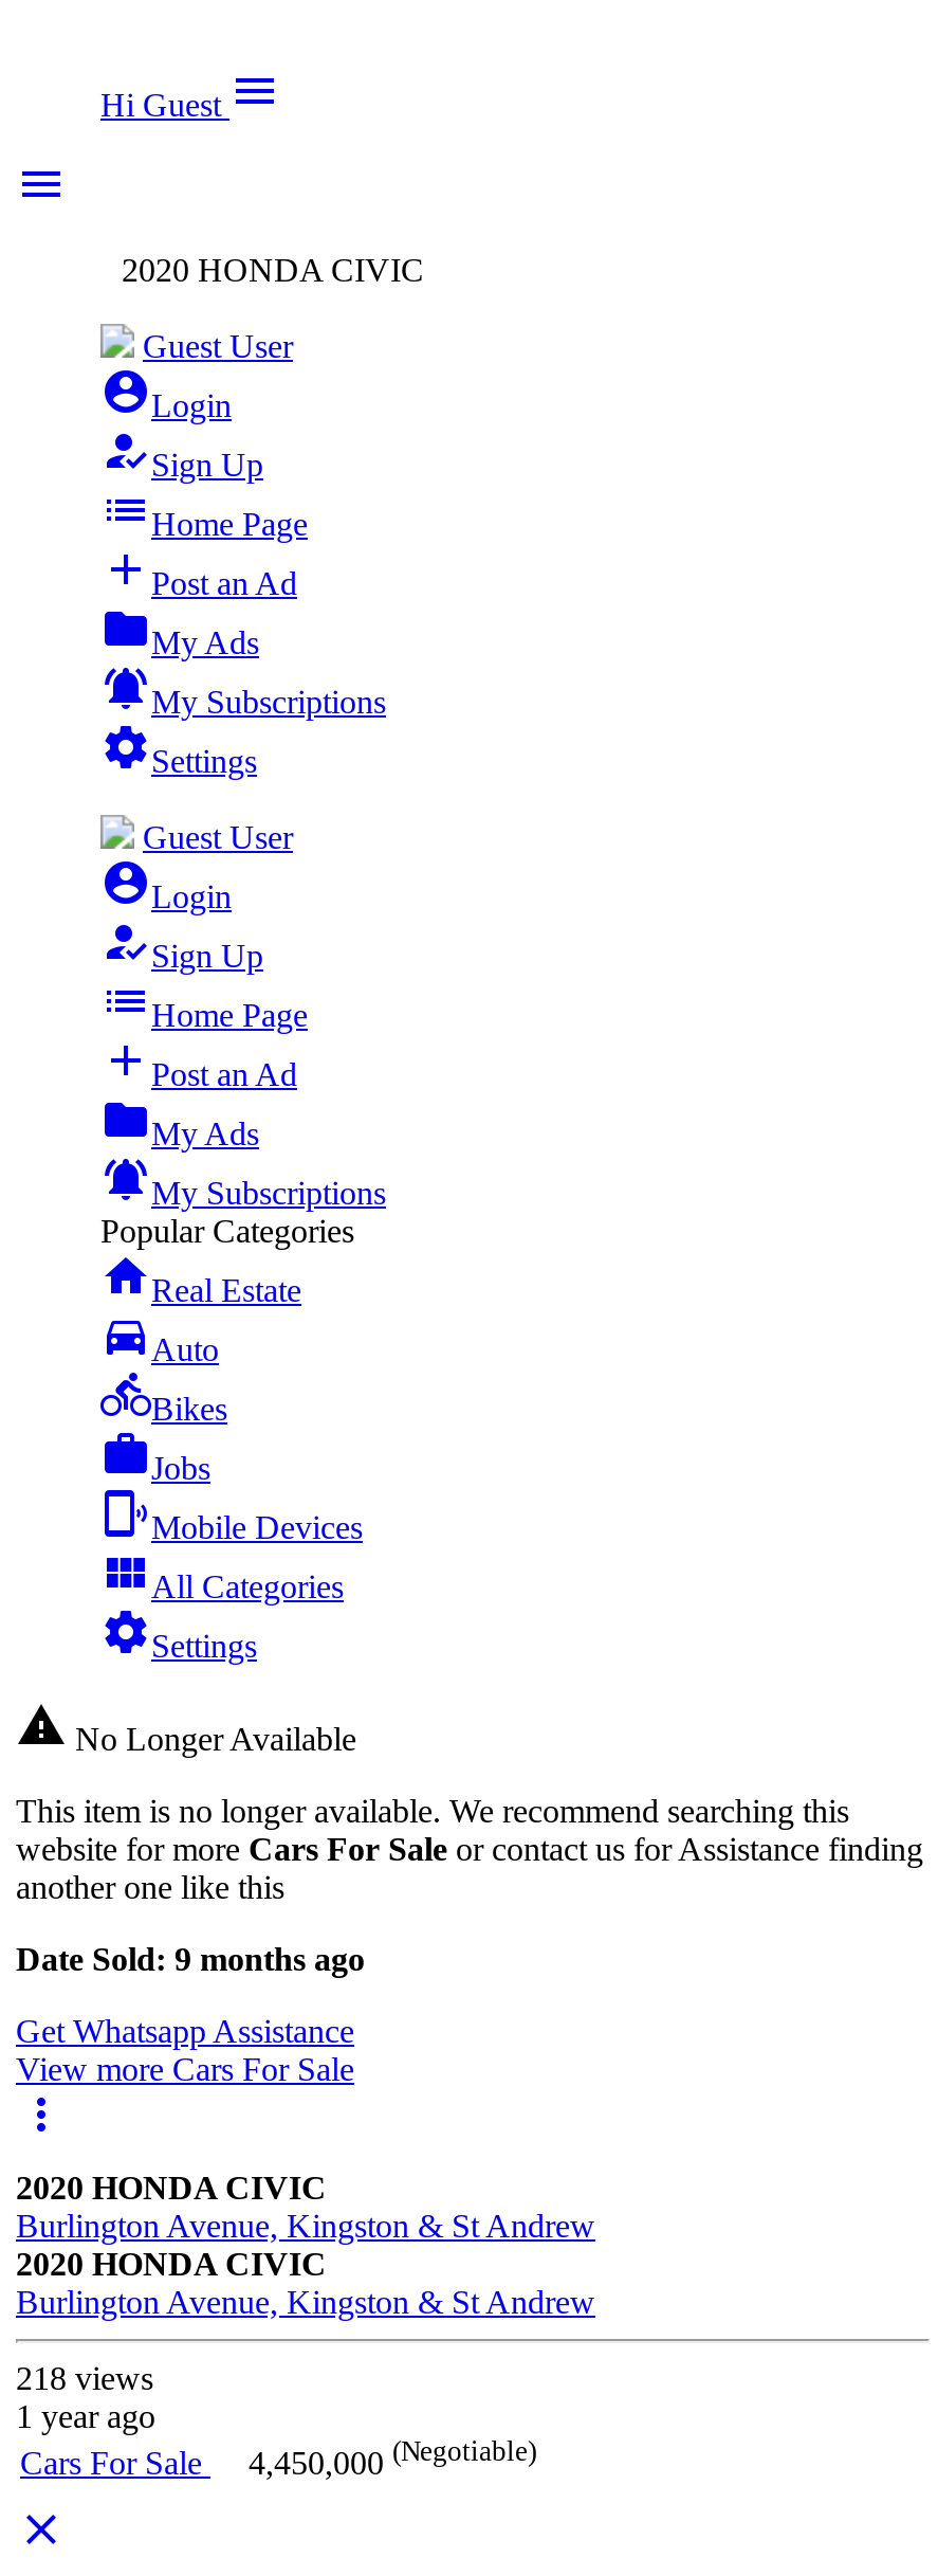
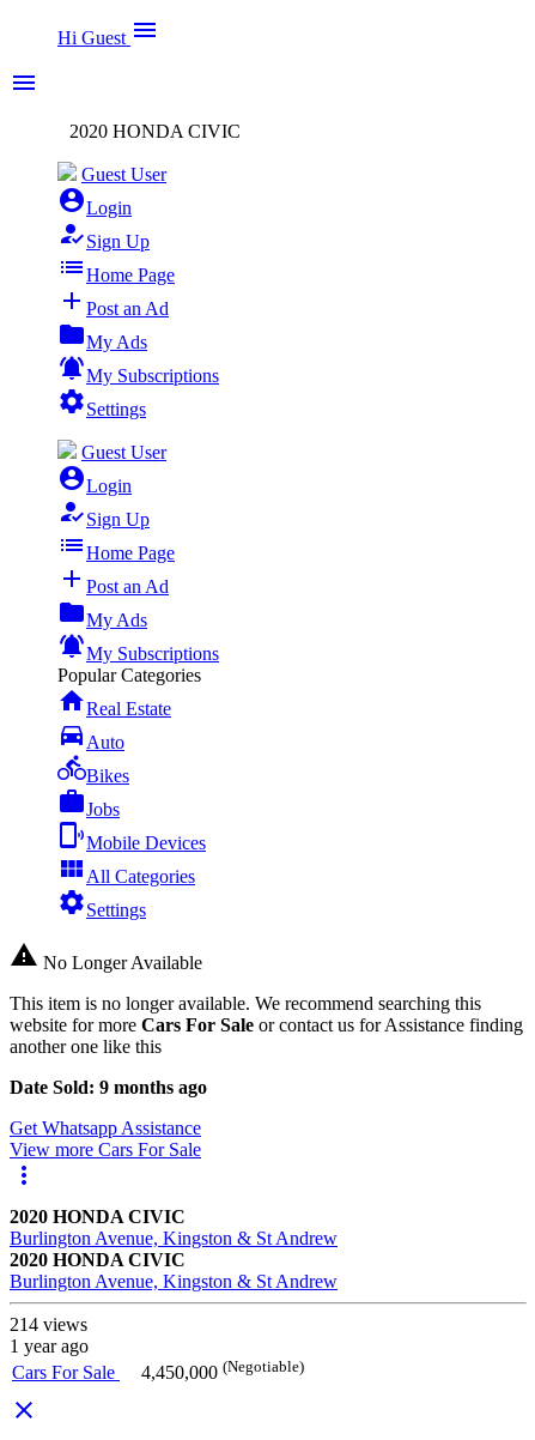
- 218 views
+ 214 views
